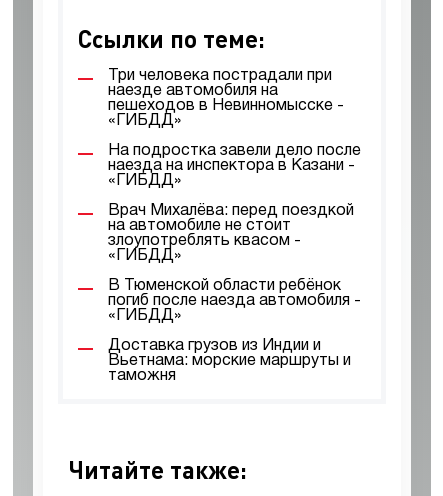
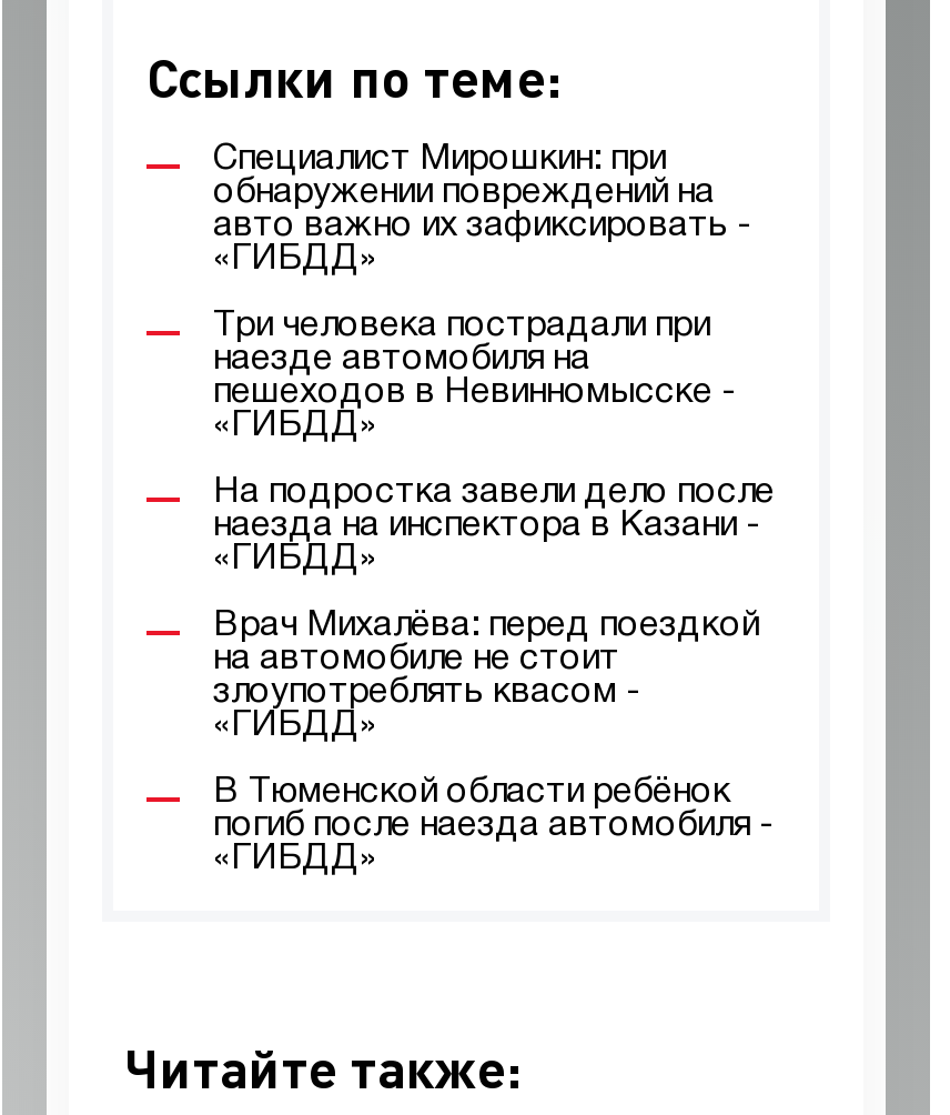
+ Специалист Мирошкин: при
+ обнаружении повреждений на
+ авто важно их зафиксировать -
+ «ГИБДД»

moved down: Три человека пострадали при | наезде автомобиля на | пешеходов в Невинномысске - | ... | погиб после наезда автомобиля - | «ГИБДД»

- Доставка грузов из Индии и
- Вьетнама: морские маршруты и
- таможня
